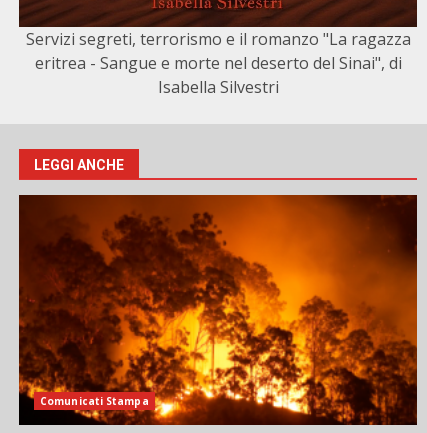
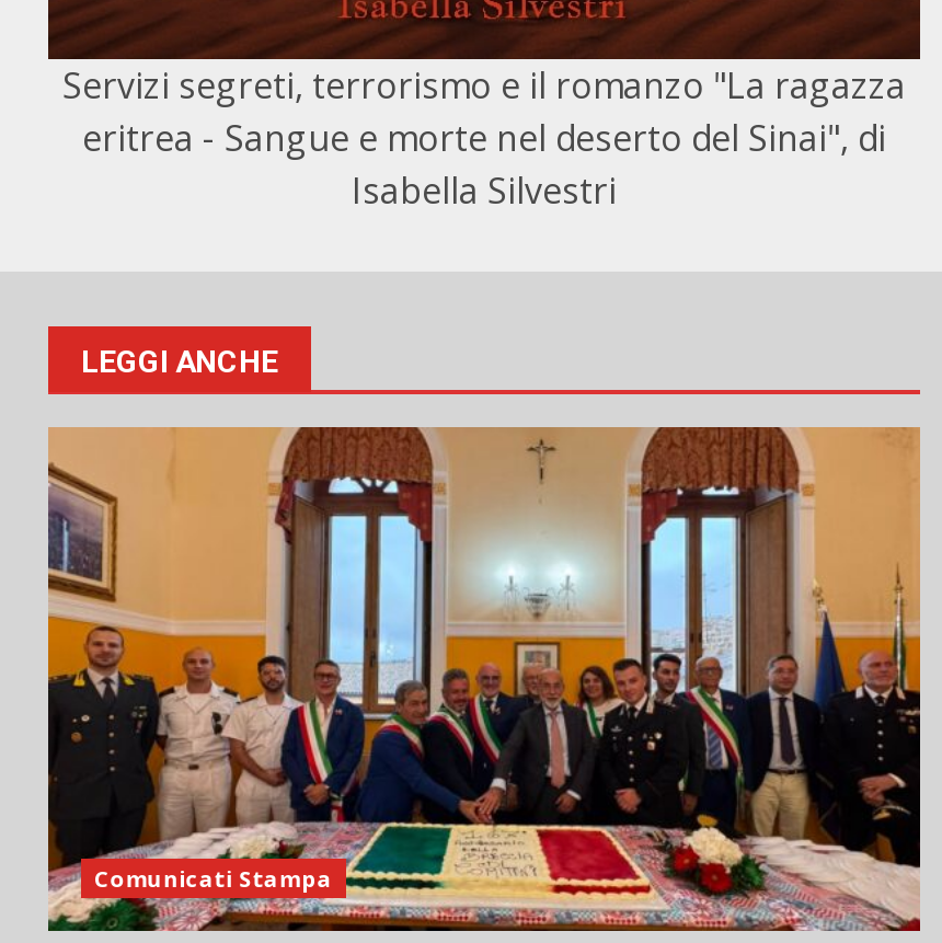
- [image]
+ [image]
